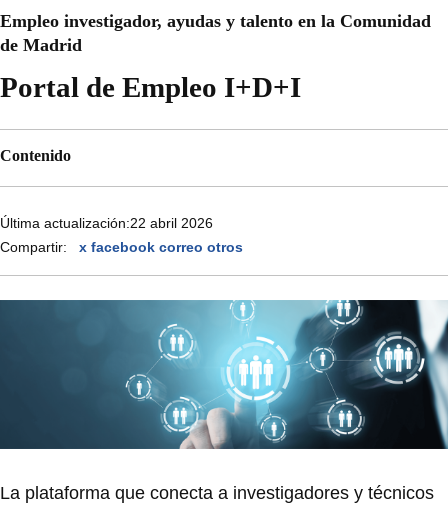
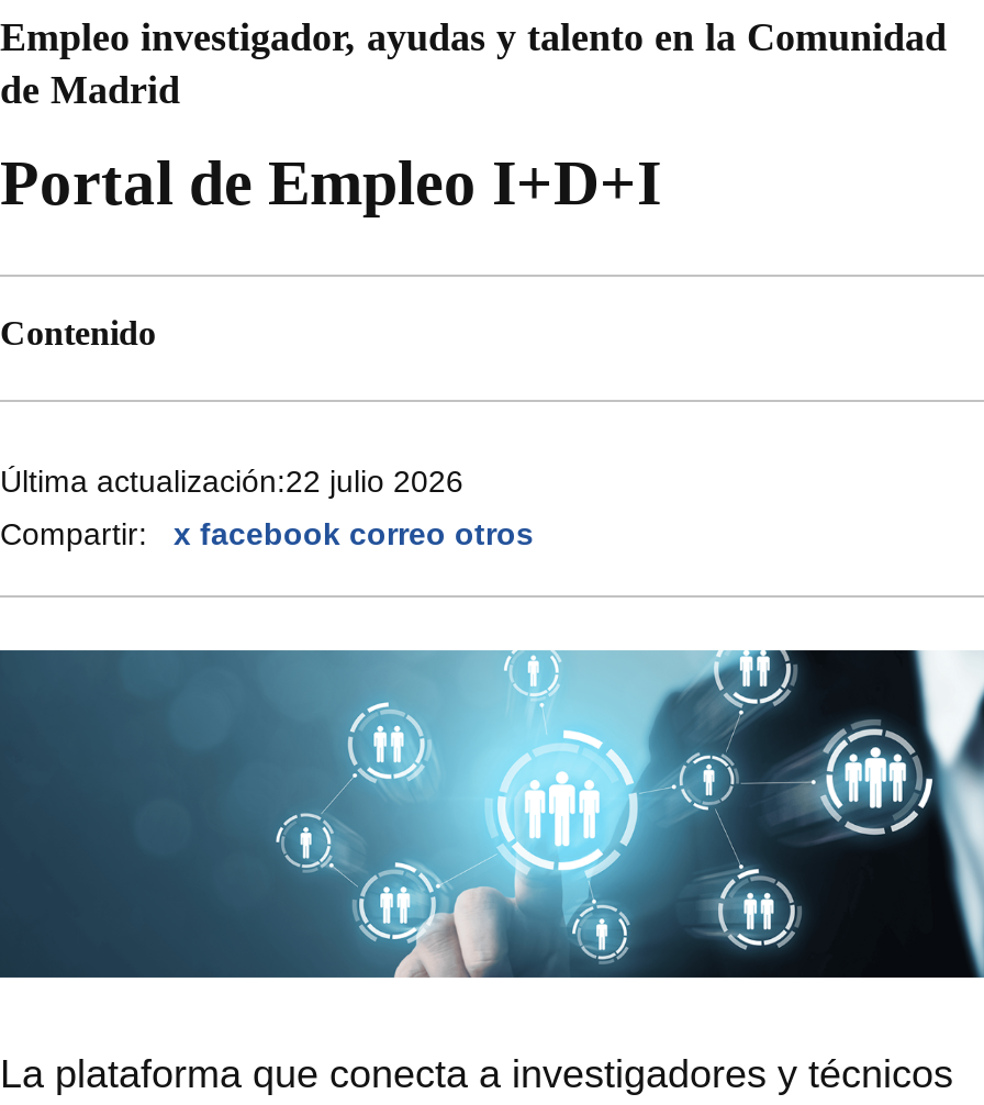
- Última actualización:22 abril 2026
+ Última actualización:22 julio 2026
